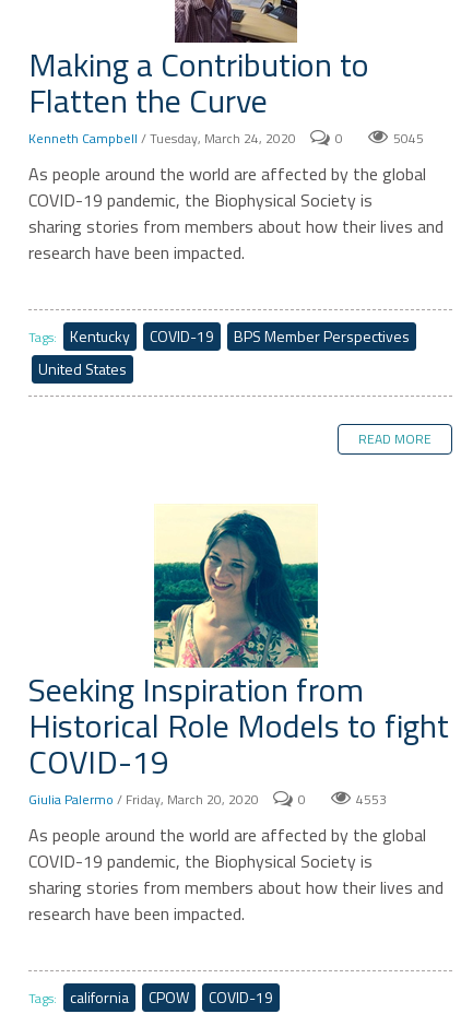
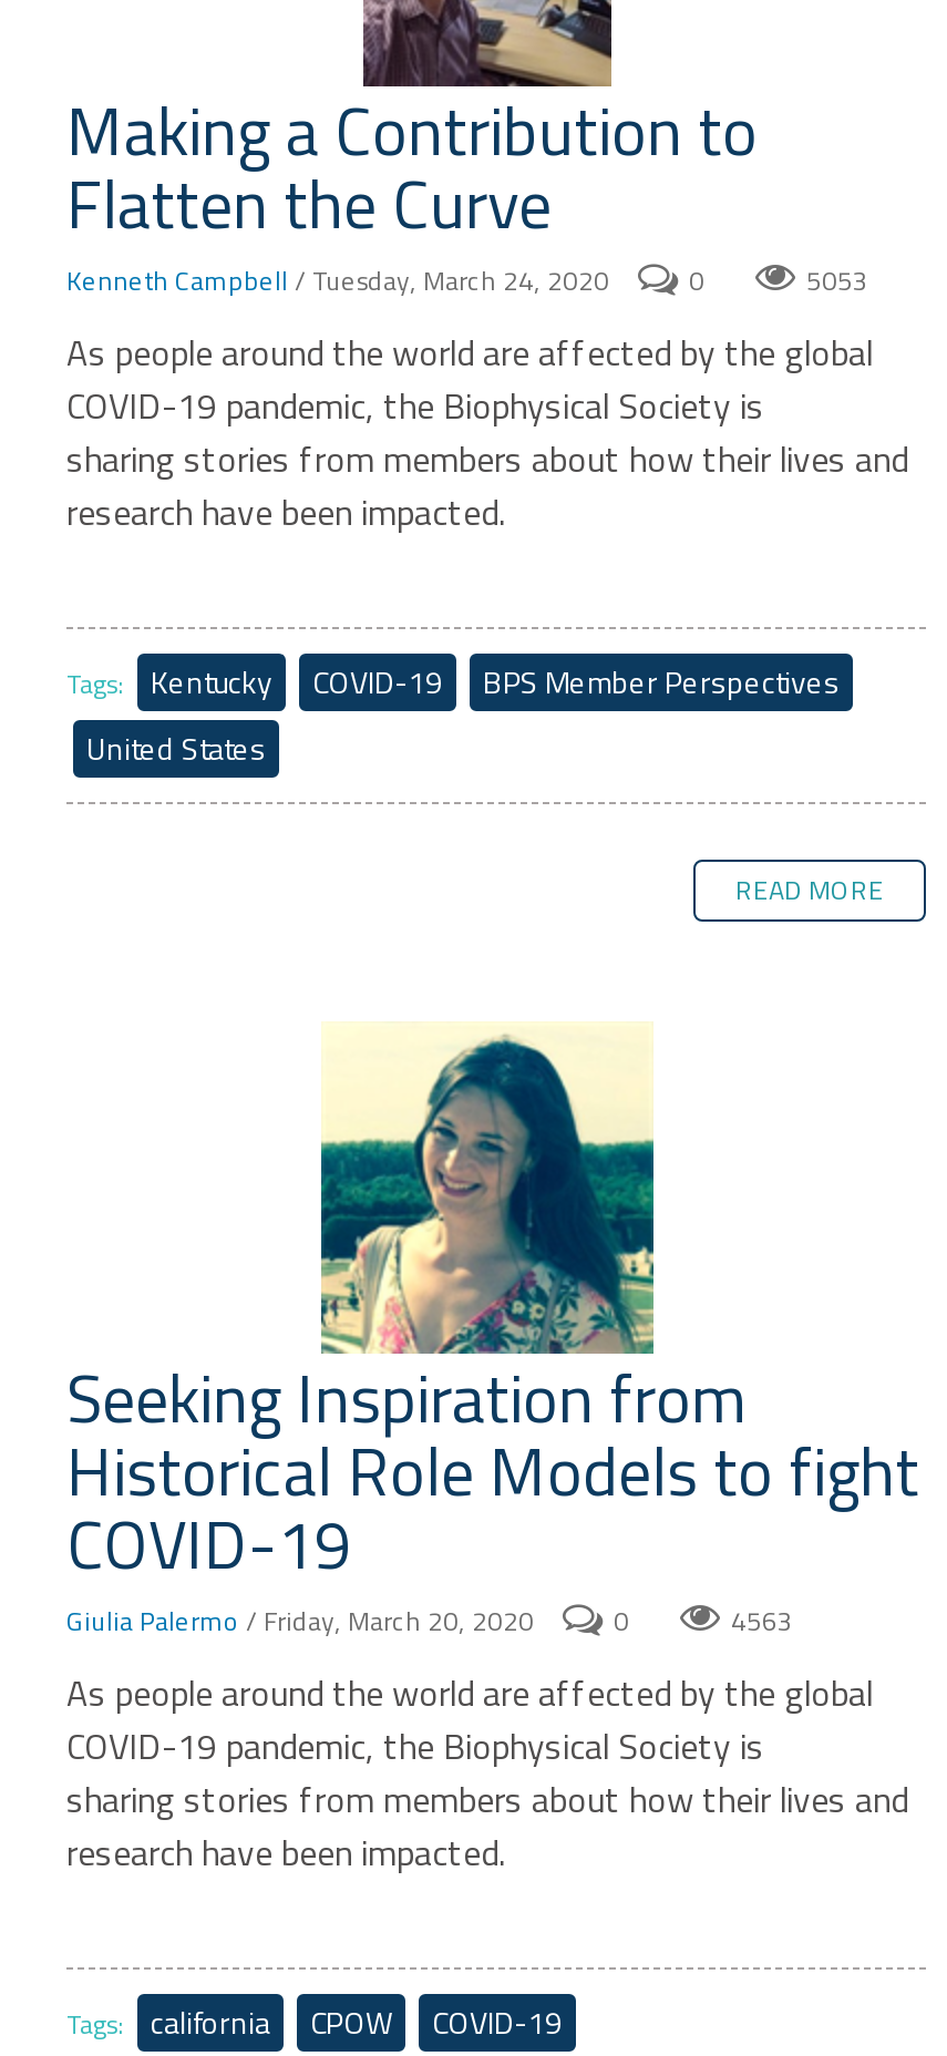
- 5045
+ 5053

- 4553
+ 4563
